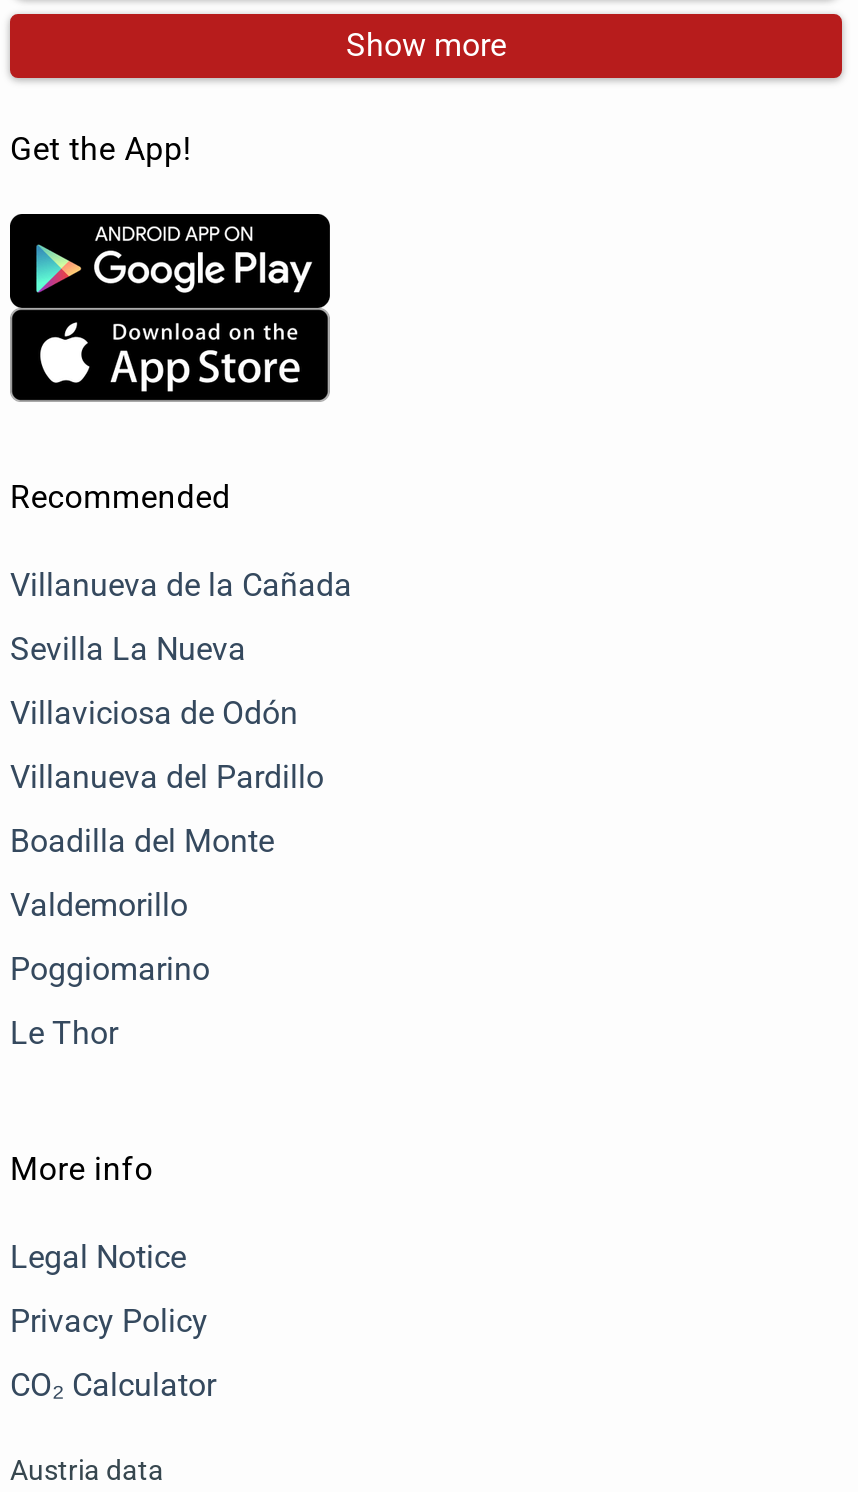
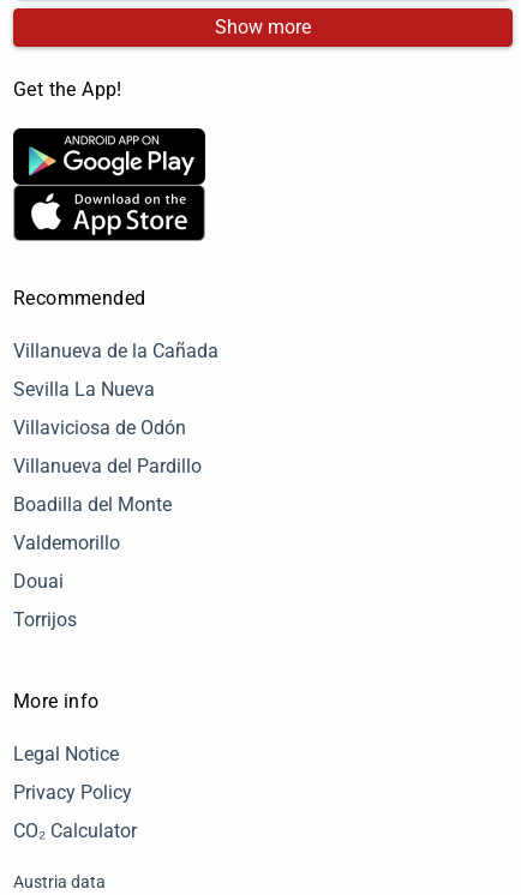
- Poggiomarino
+ Douai

- Le Thor
+ Torrijos
